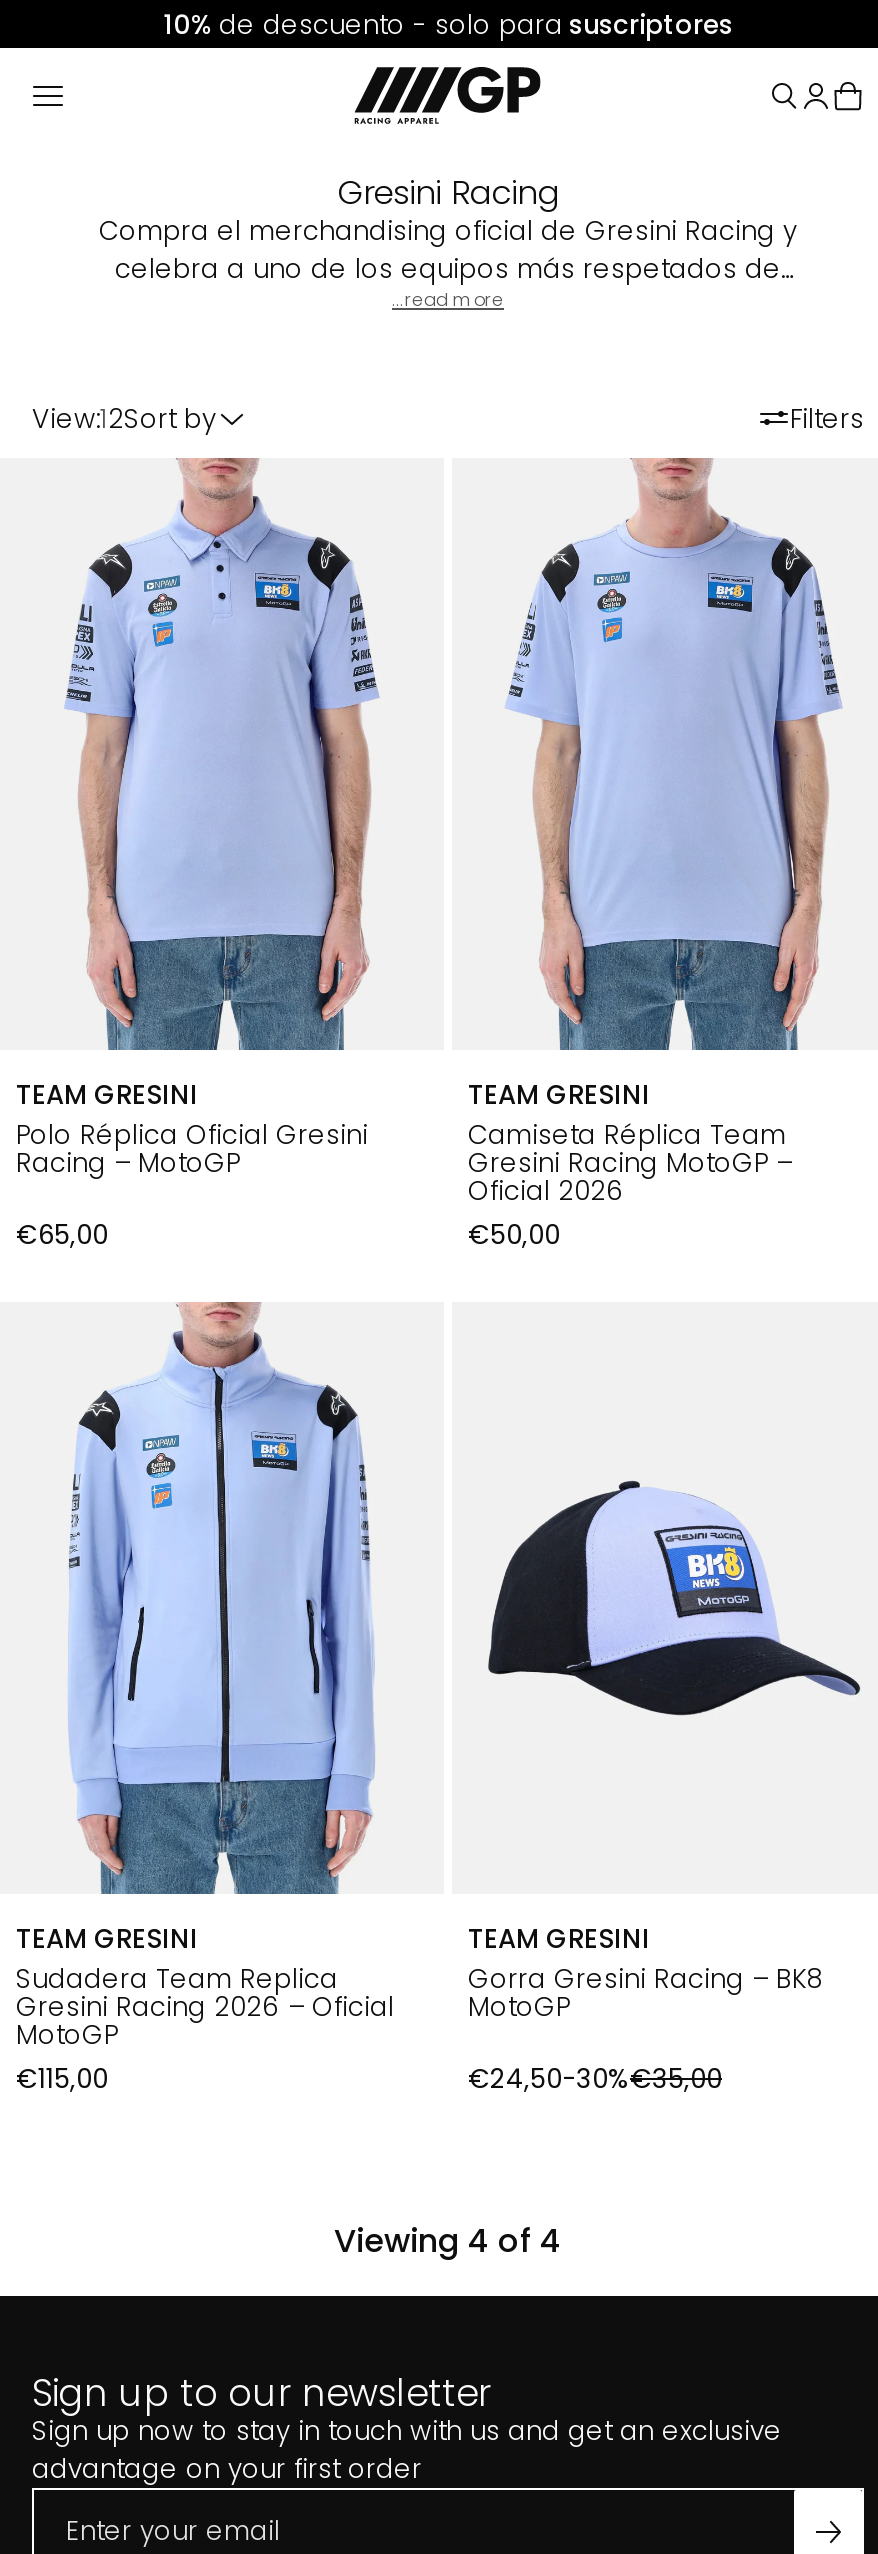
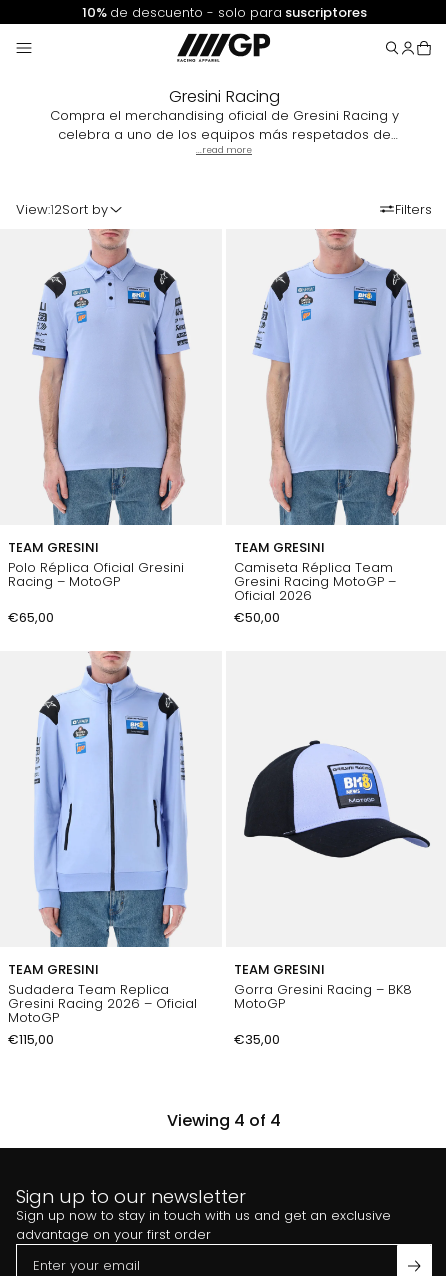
- €24,50-30%€35,00
+ €35,00
